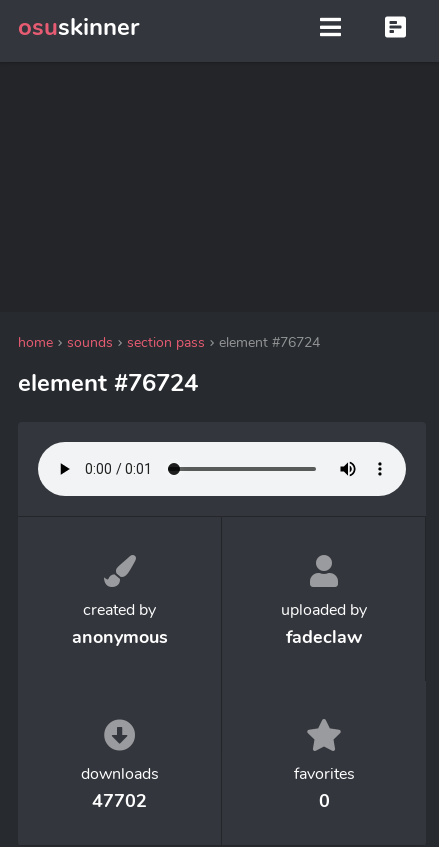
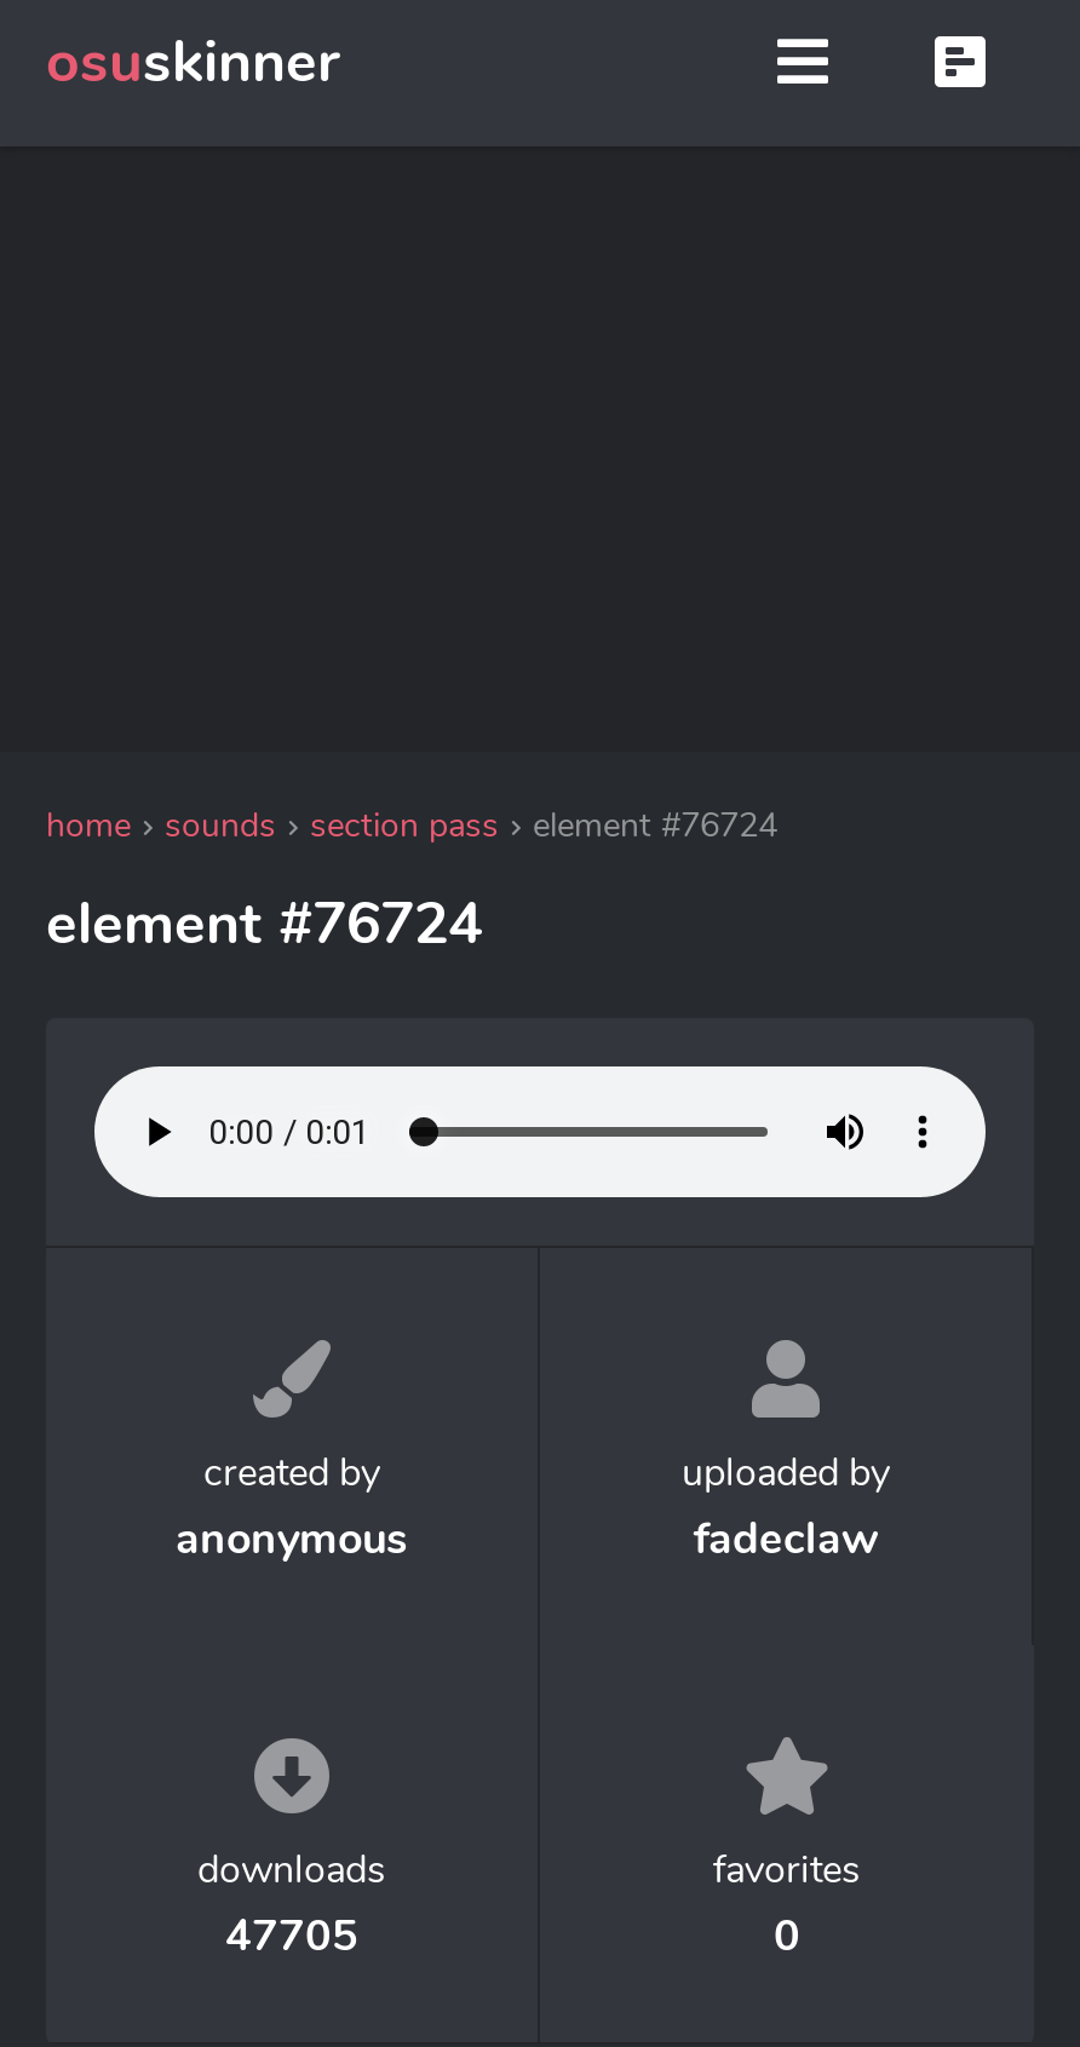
- 47702
+ 47705
